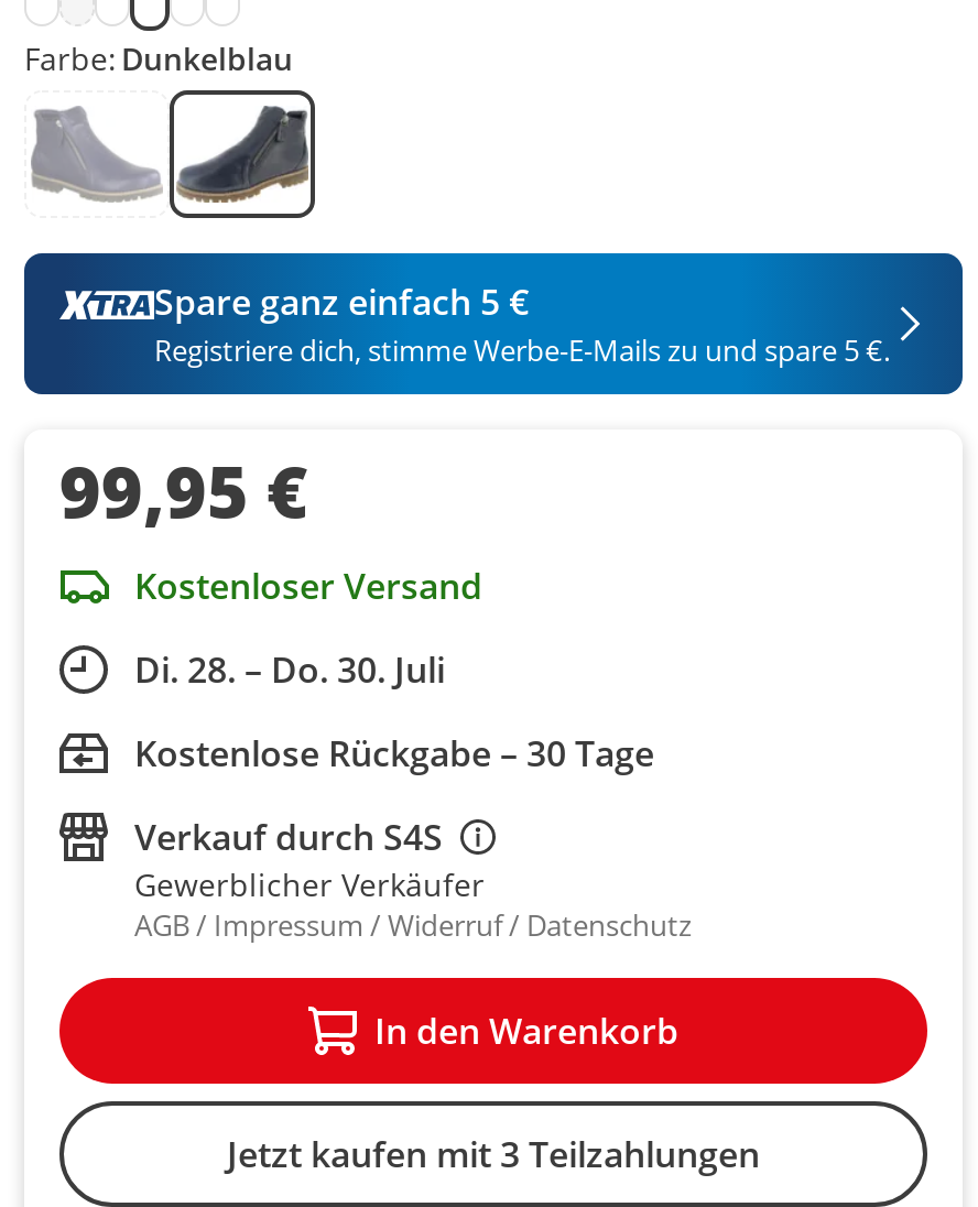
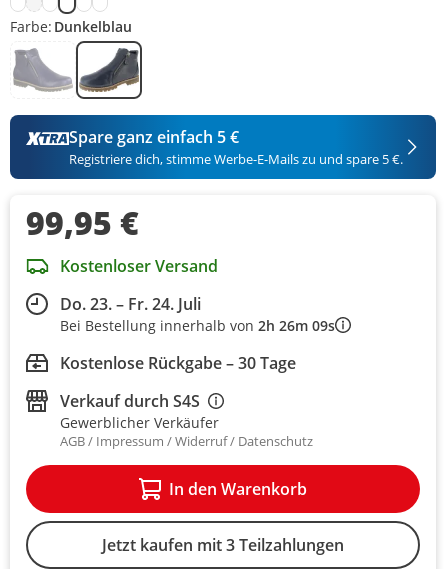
- Di. 28. – Do. 30. Juli
+ Do. 23. – Fr. 24. Juli
+ Bei Bestellung innerhalb von 2h 26m 09s
